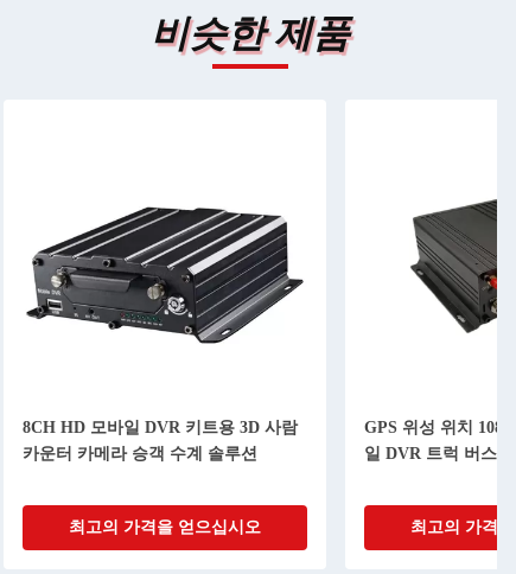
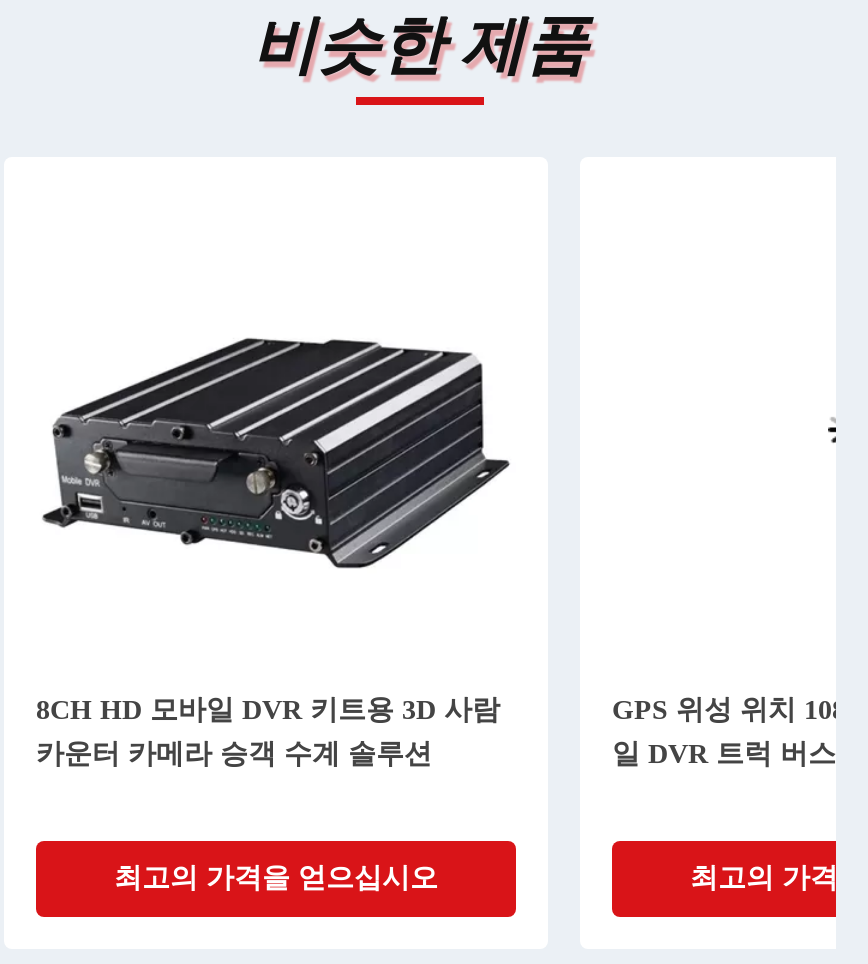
- [image]
